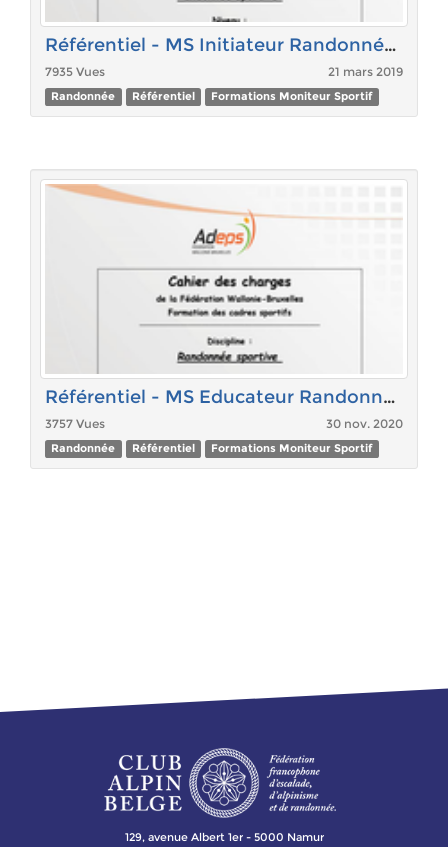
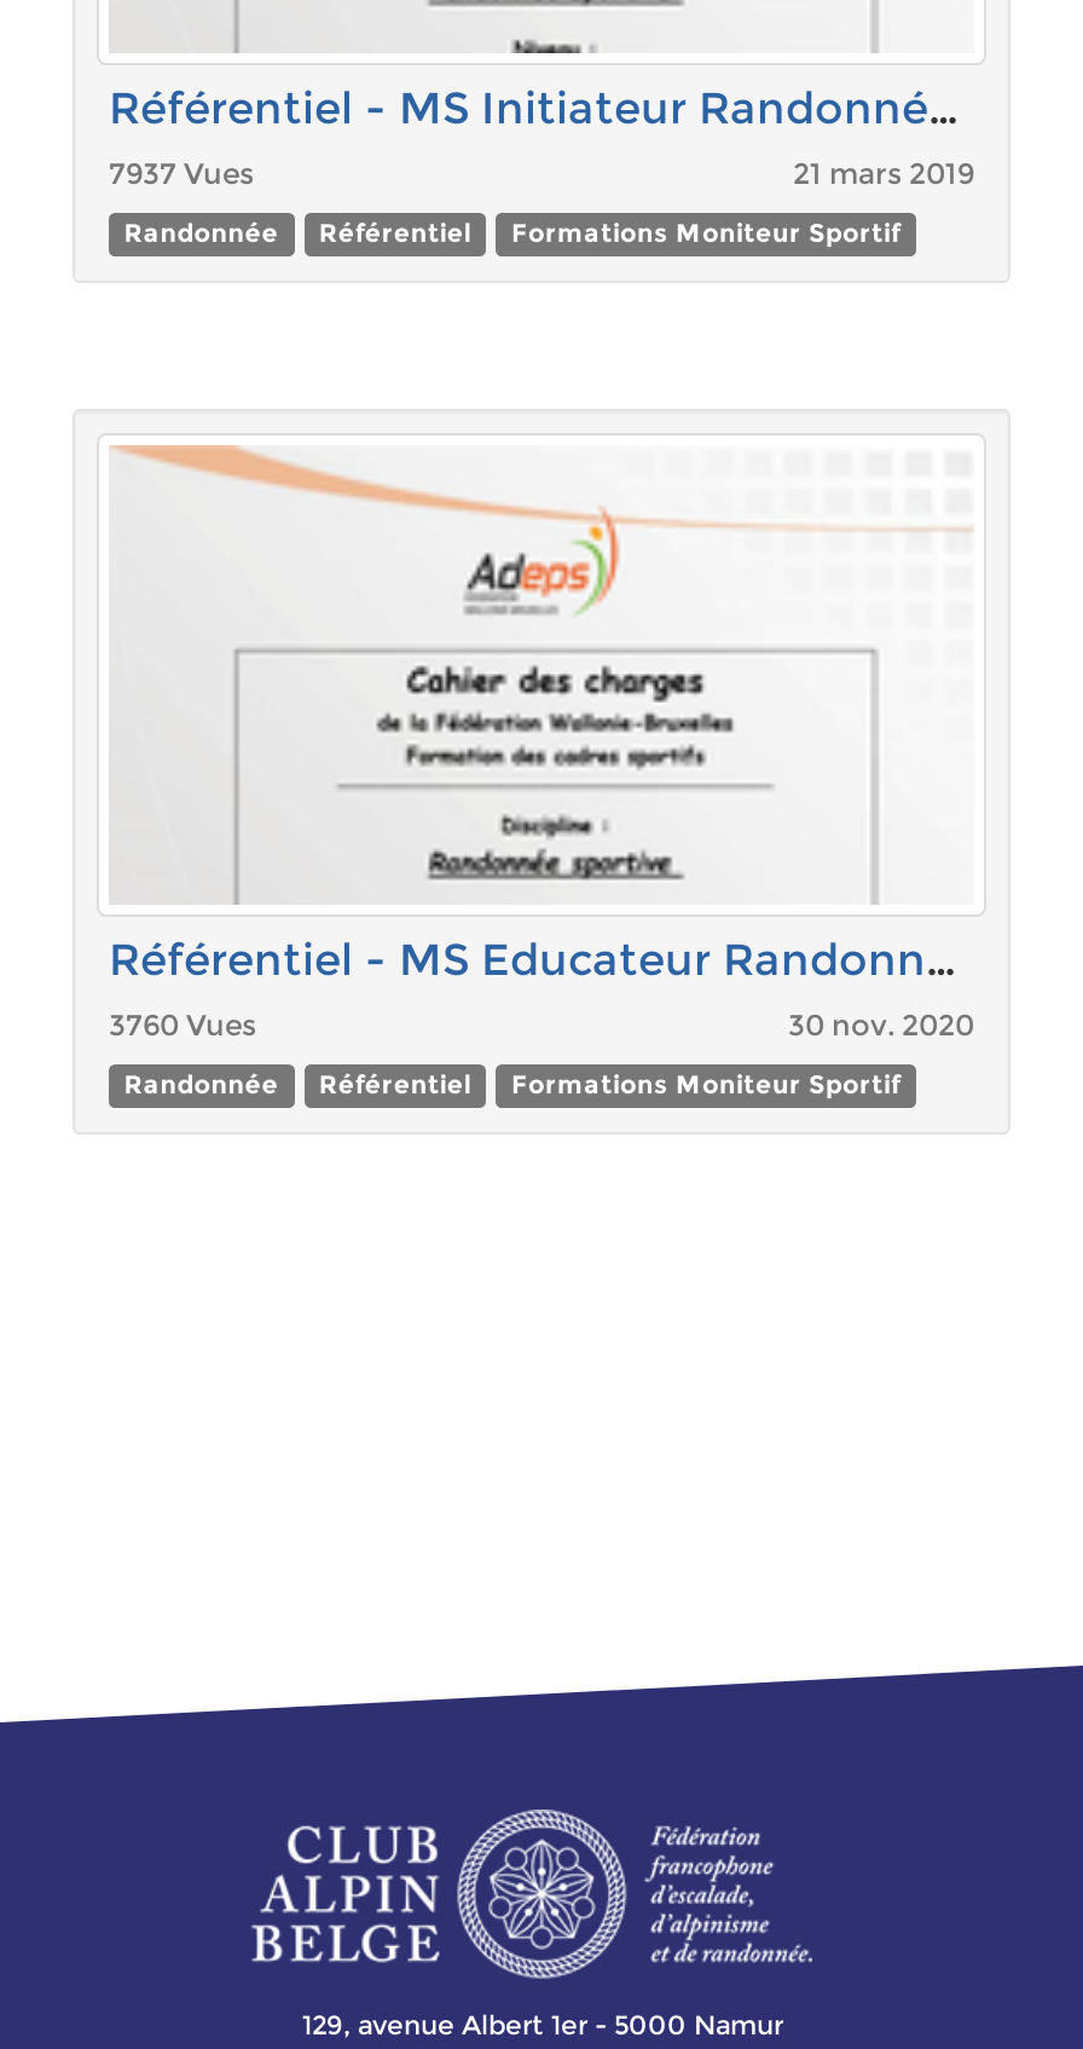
- 7935 Vues
+ 7937 Vues

- 3757 Vues
+ 3760 Vues
